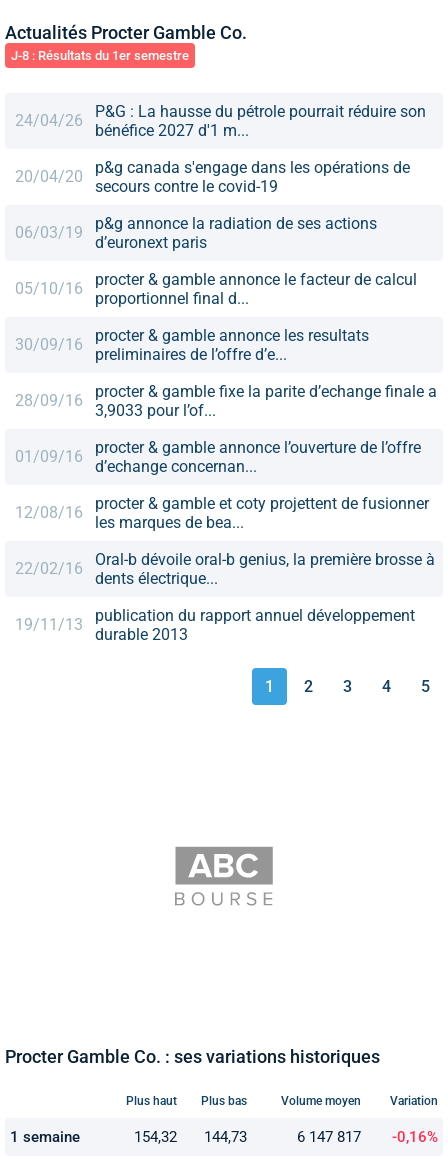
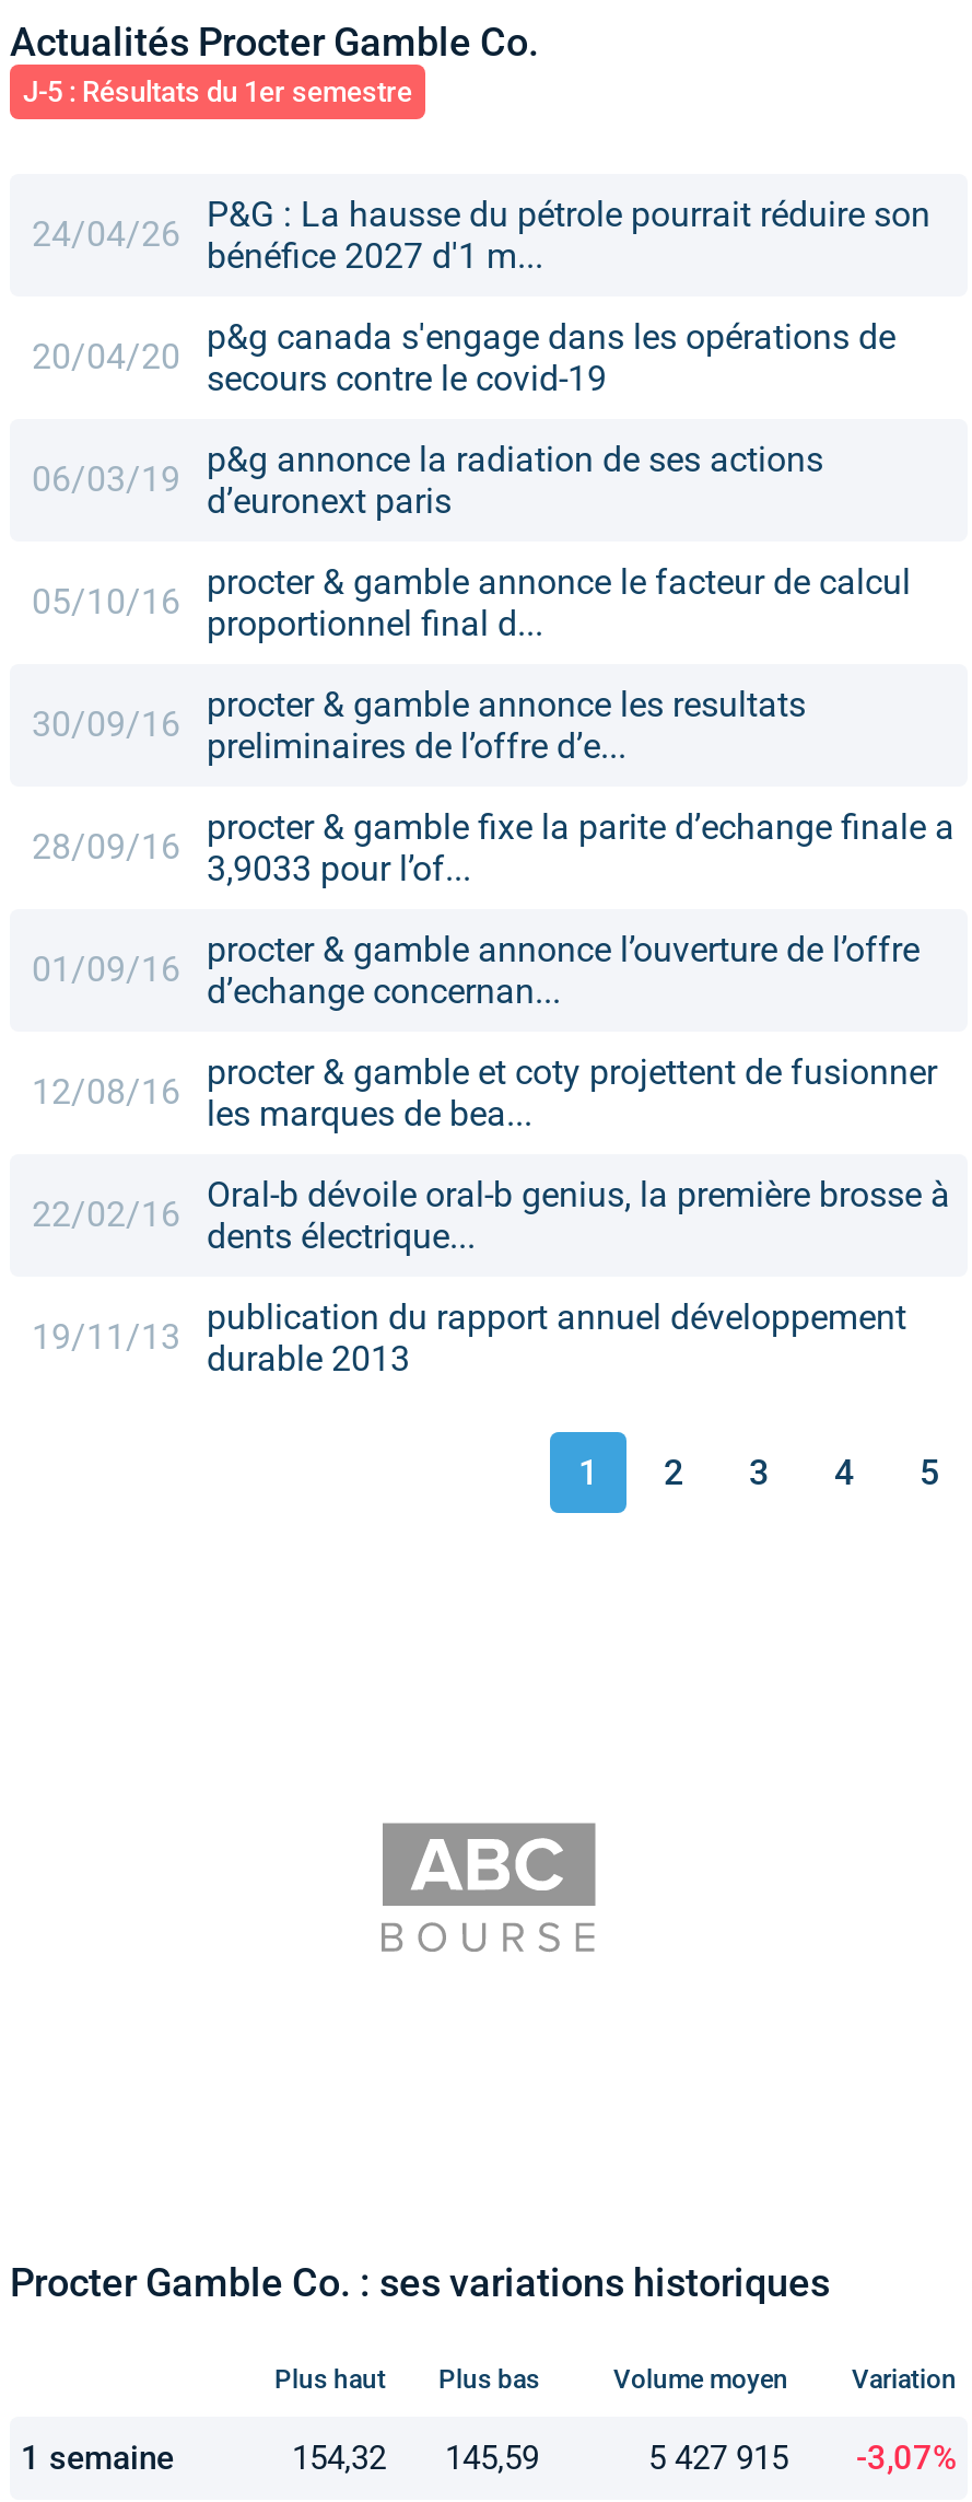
- J-8 : Résultats du 1er semestre
+ J-5 : Résultats du 1er semestre

- 154,32 144,73
+ 154,32 145,59

- 6 147 817
+ 5 427 915

- -0,16%
+ -3,07%
